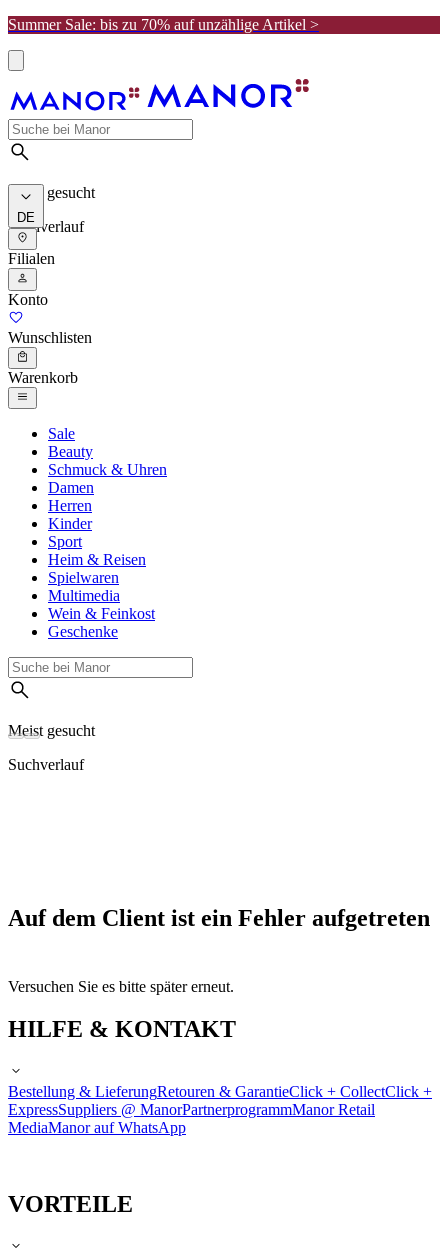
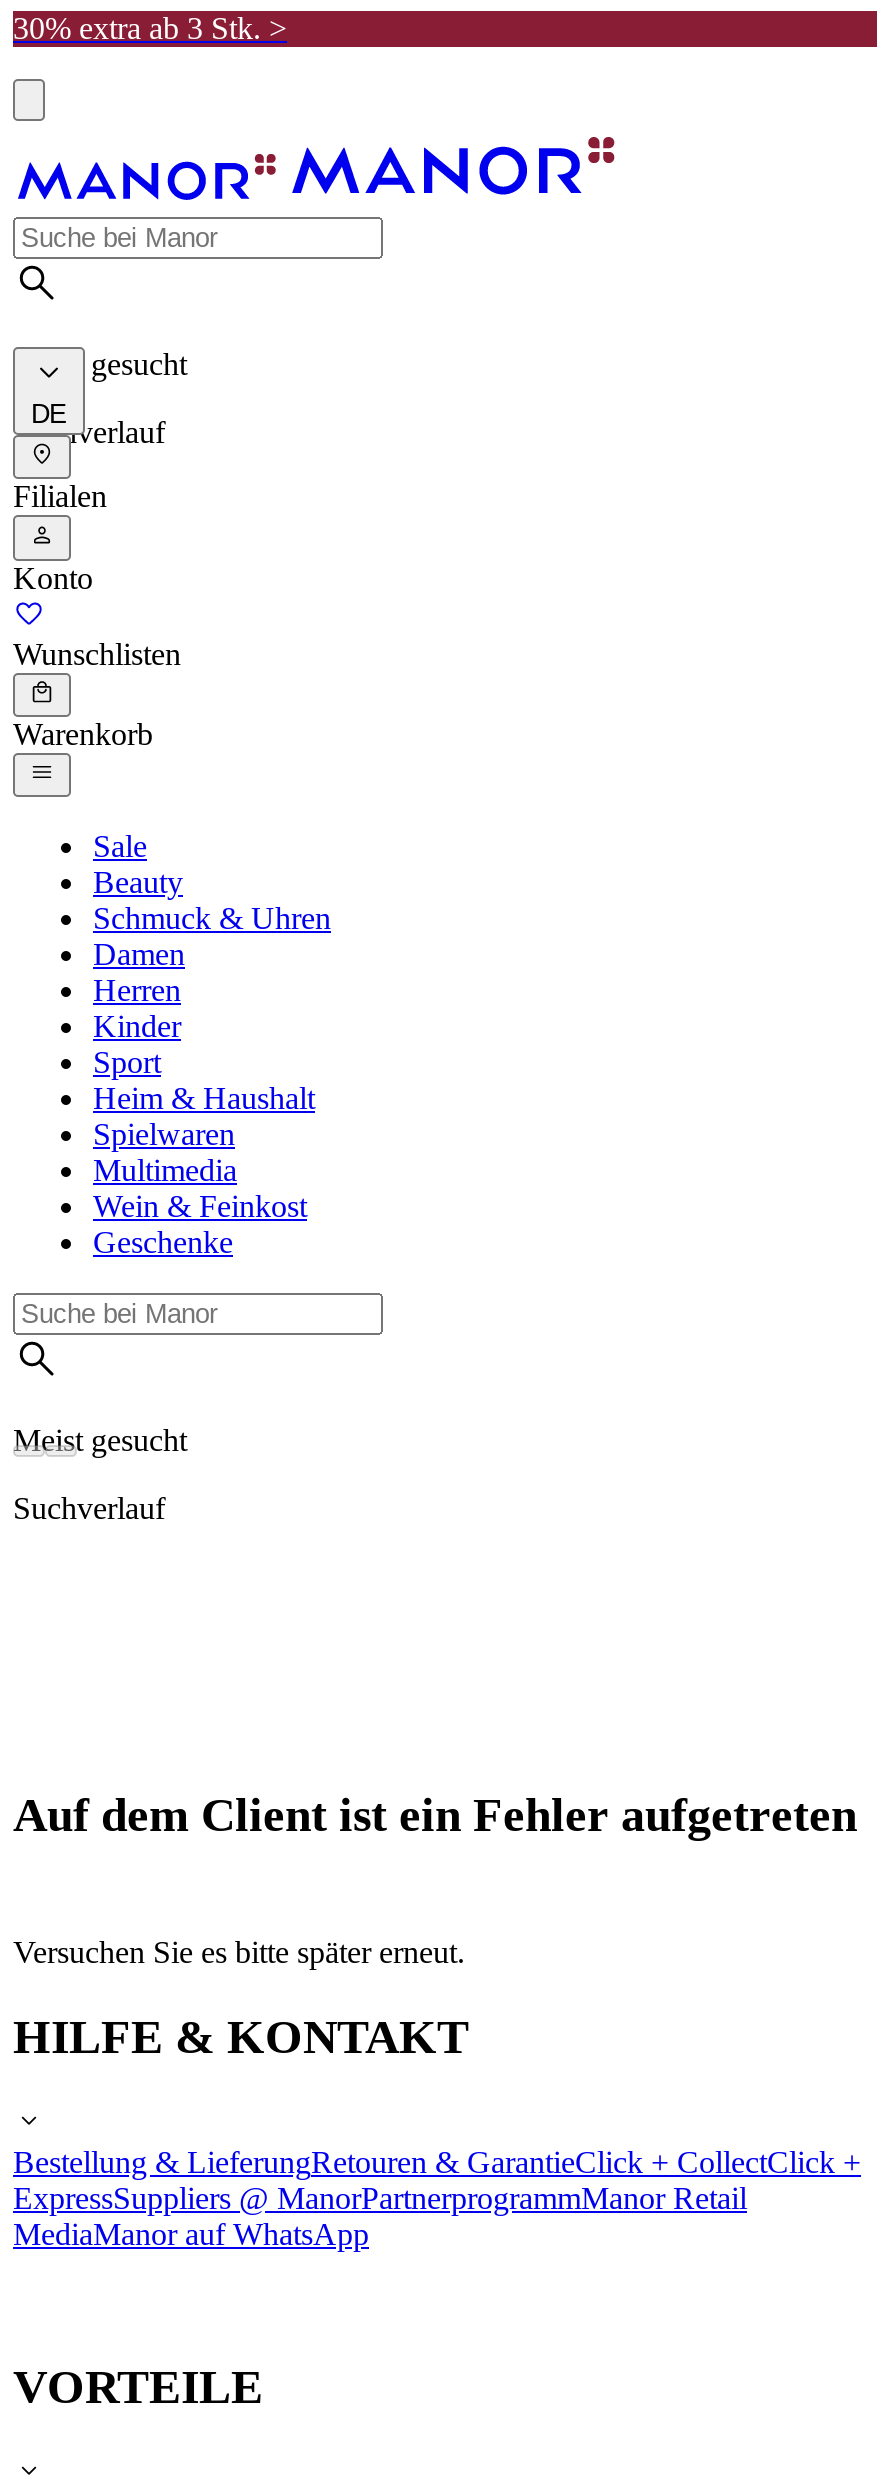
- Summer Sale: bis zu 70% auf unzählige Artikel >
+ 30% extra ab 3 Stk. >

- Heim & Reisen
+ Heim & Haushalt
